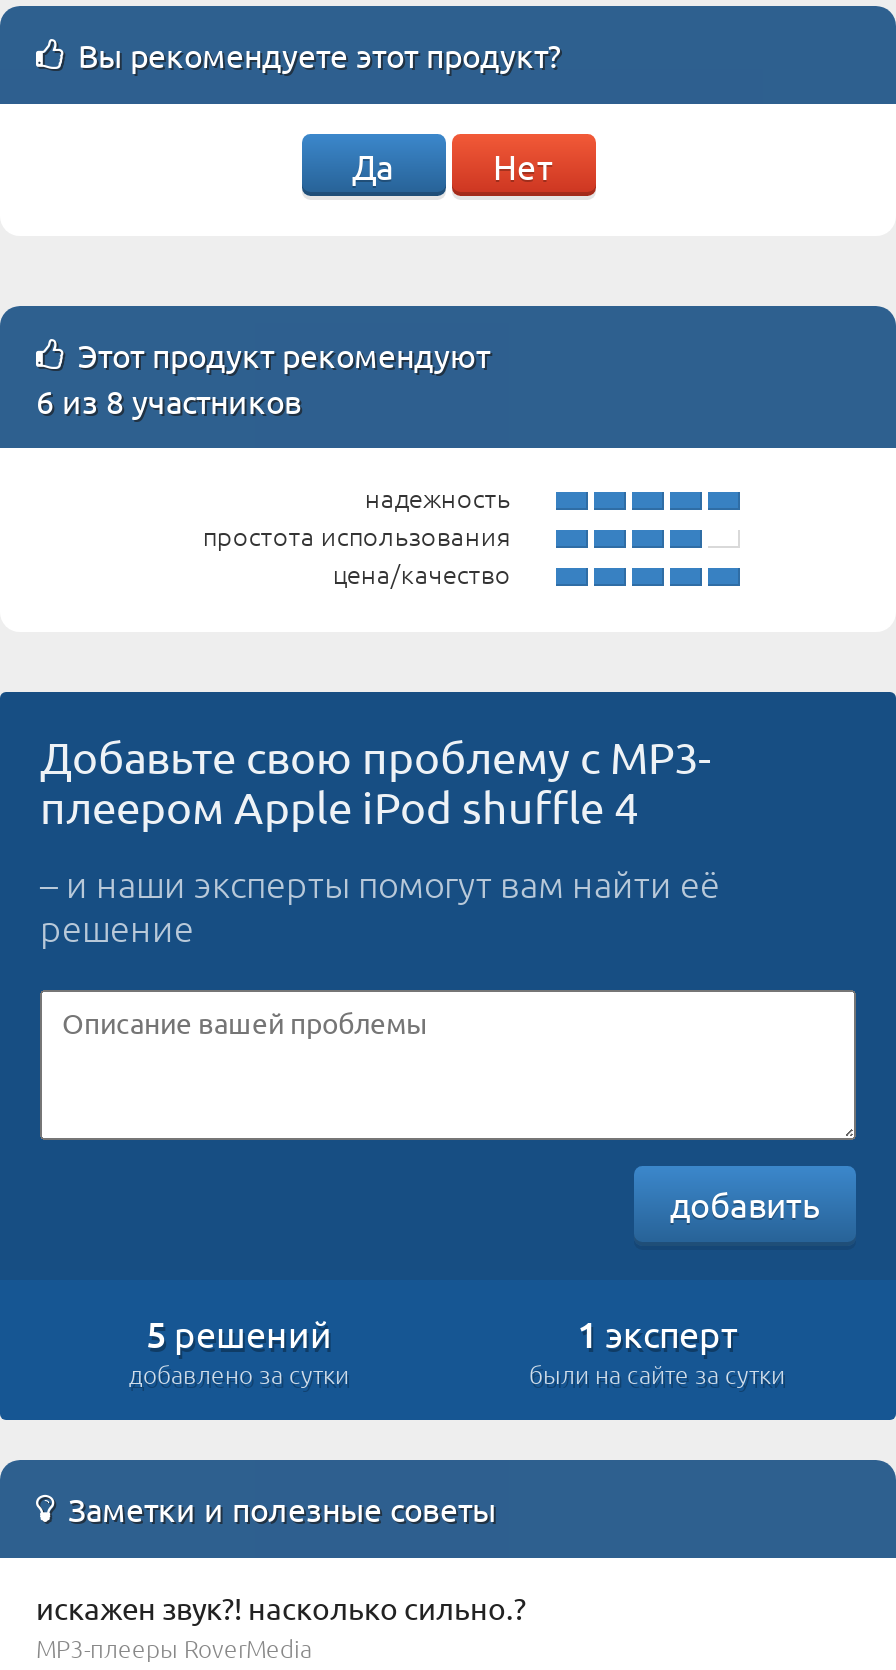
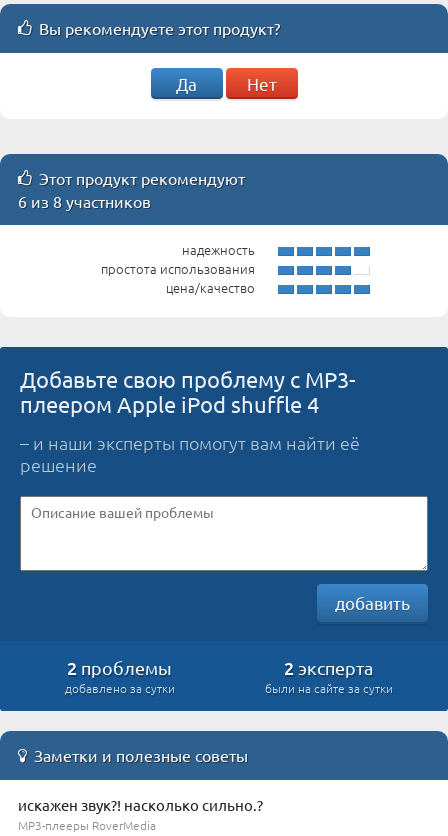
- 5 решений
+ 2 проблемы

- 1 эксперт
+ 2 эксперта
